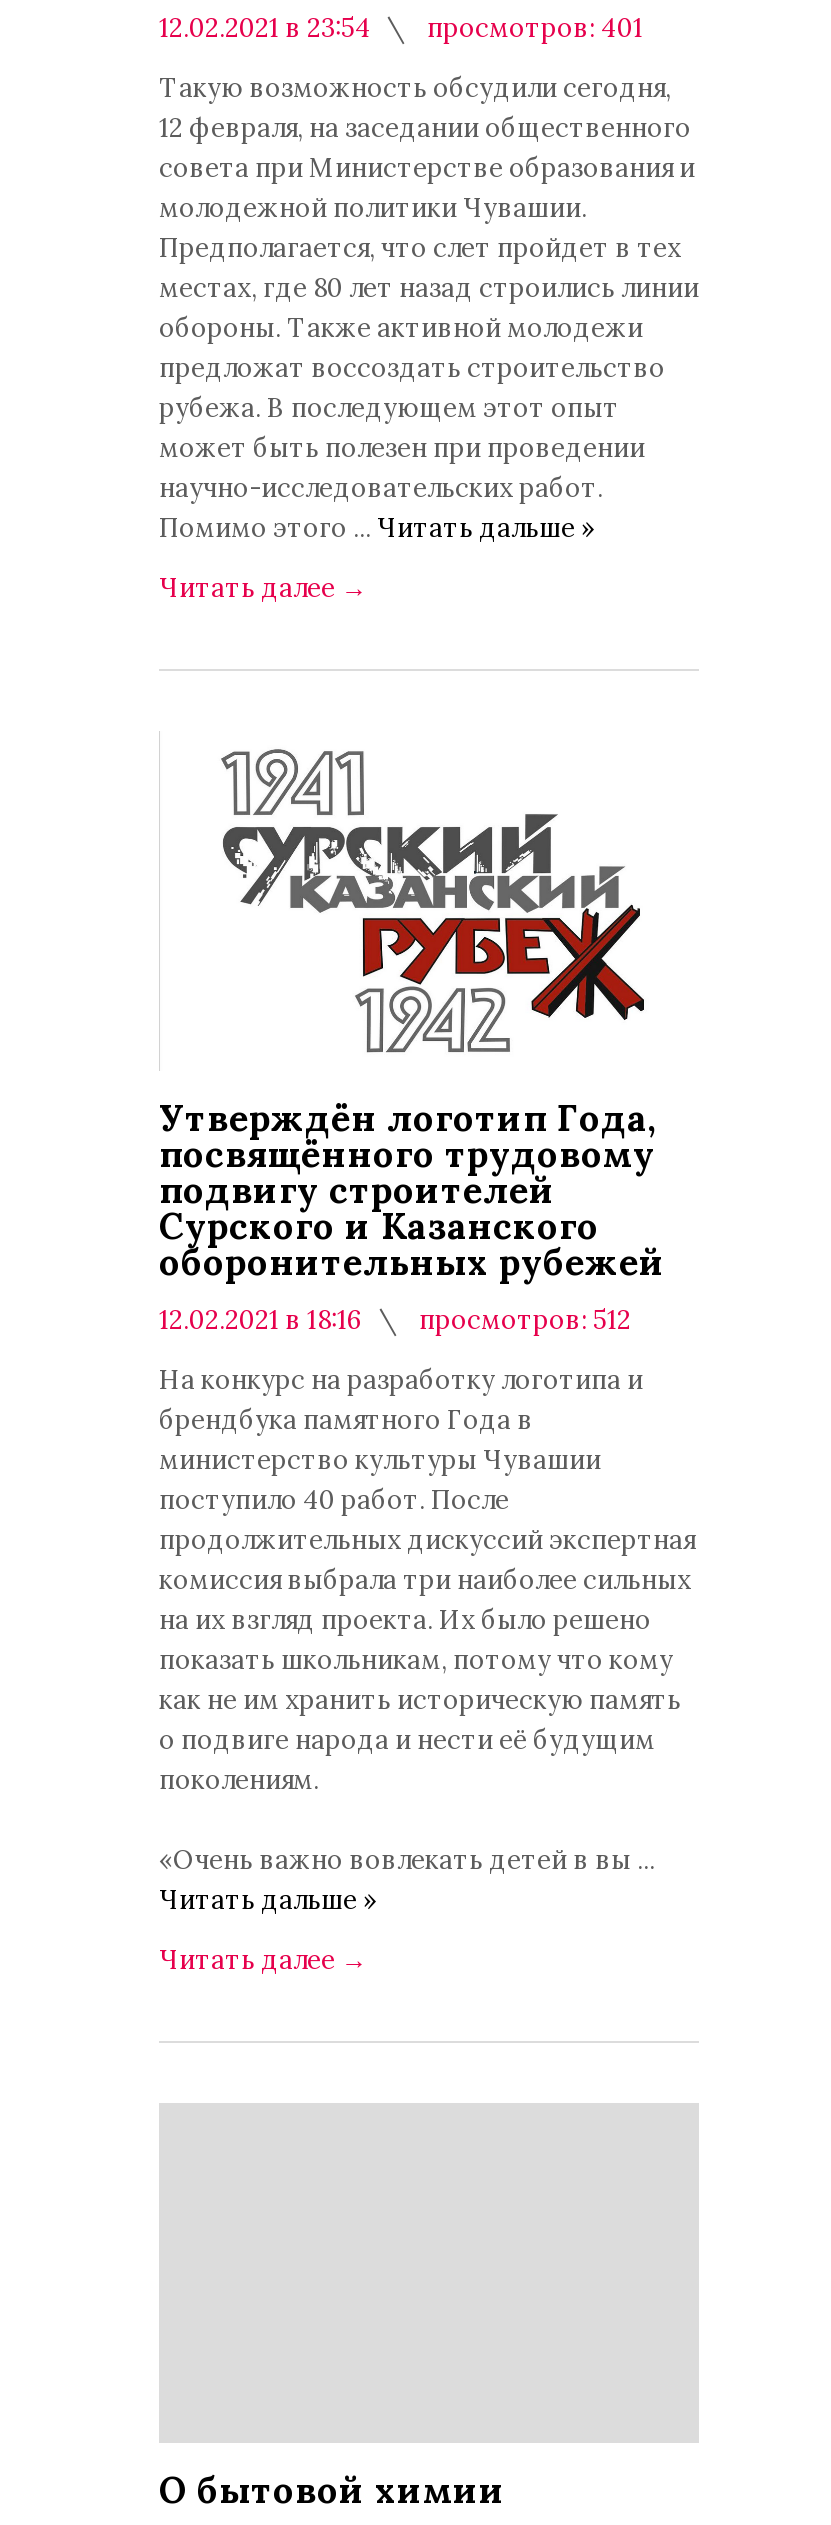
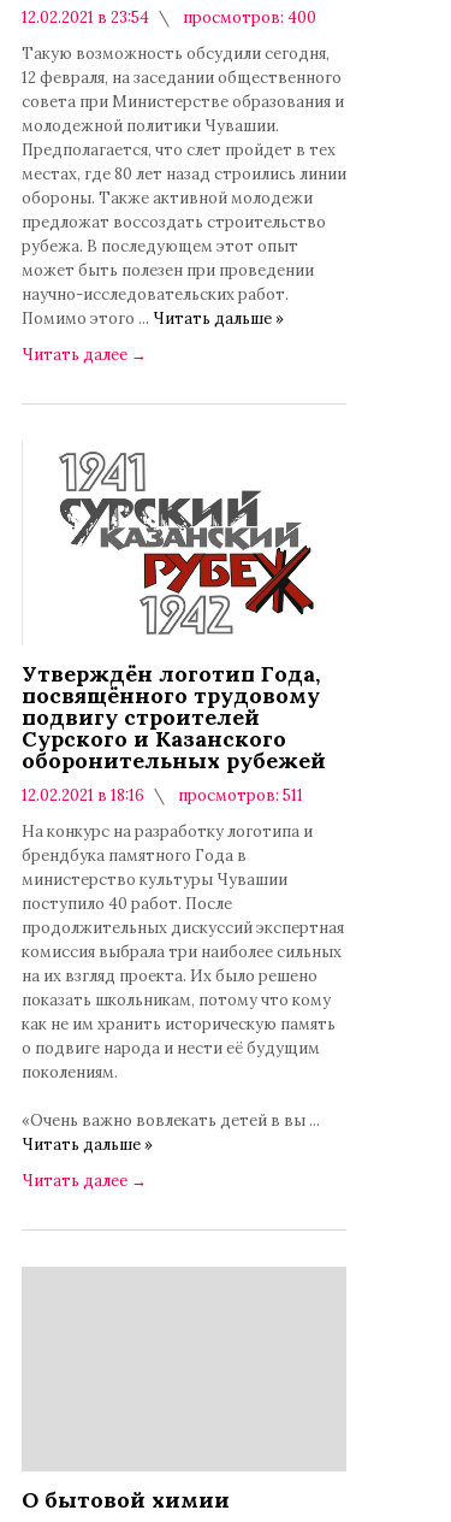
- 12.02.2021 в 23:54 просмотров: 401
+ 12.02.2021 в 23:54 просмотров: 400

- 12.02.2021 в 18:16 просмотров: 512
+ 12.02.2021 в 18:16 просмотров: 511
